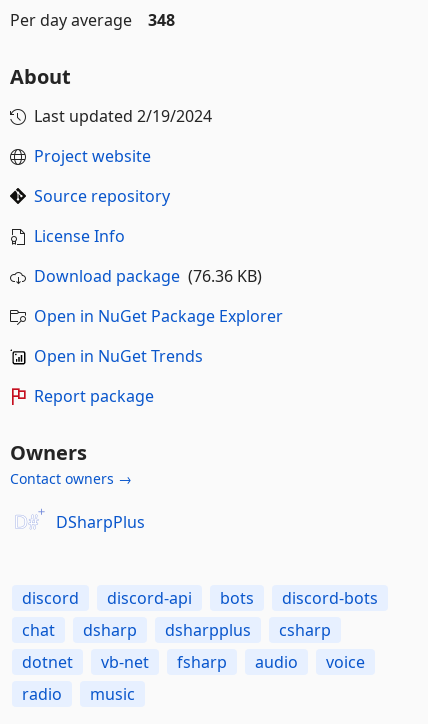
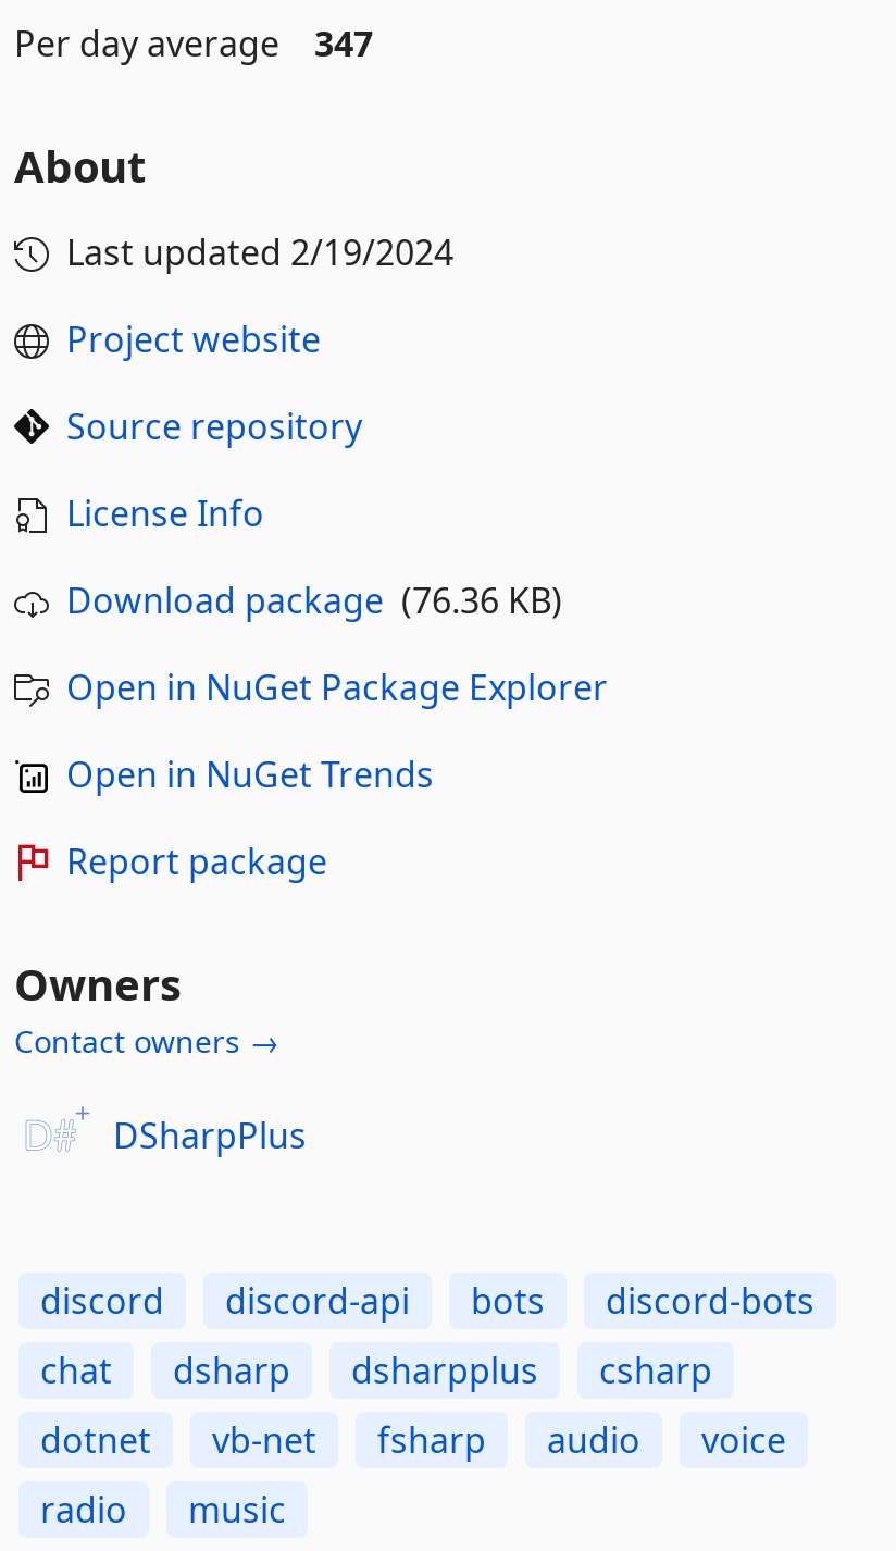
- Per day average 348
+ Per day average 347
